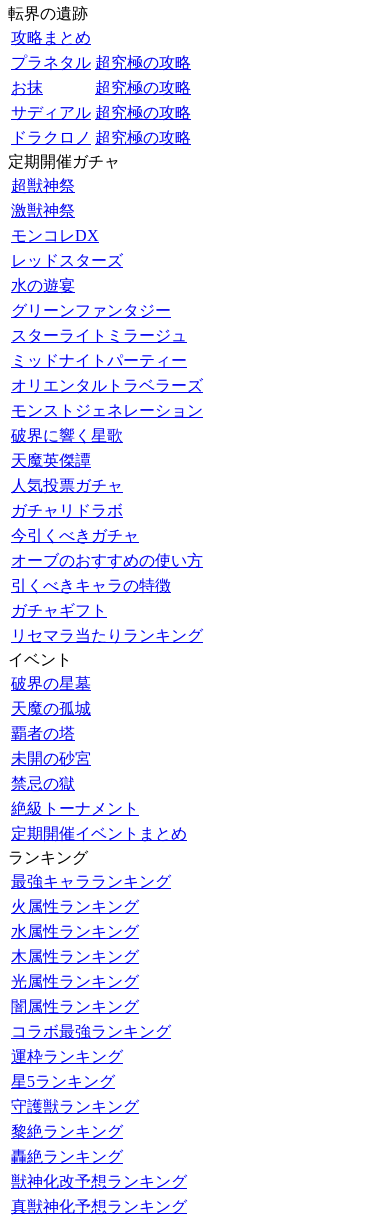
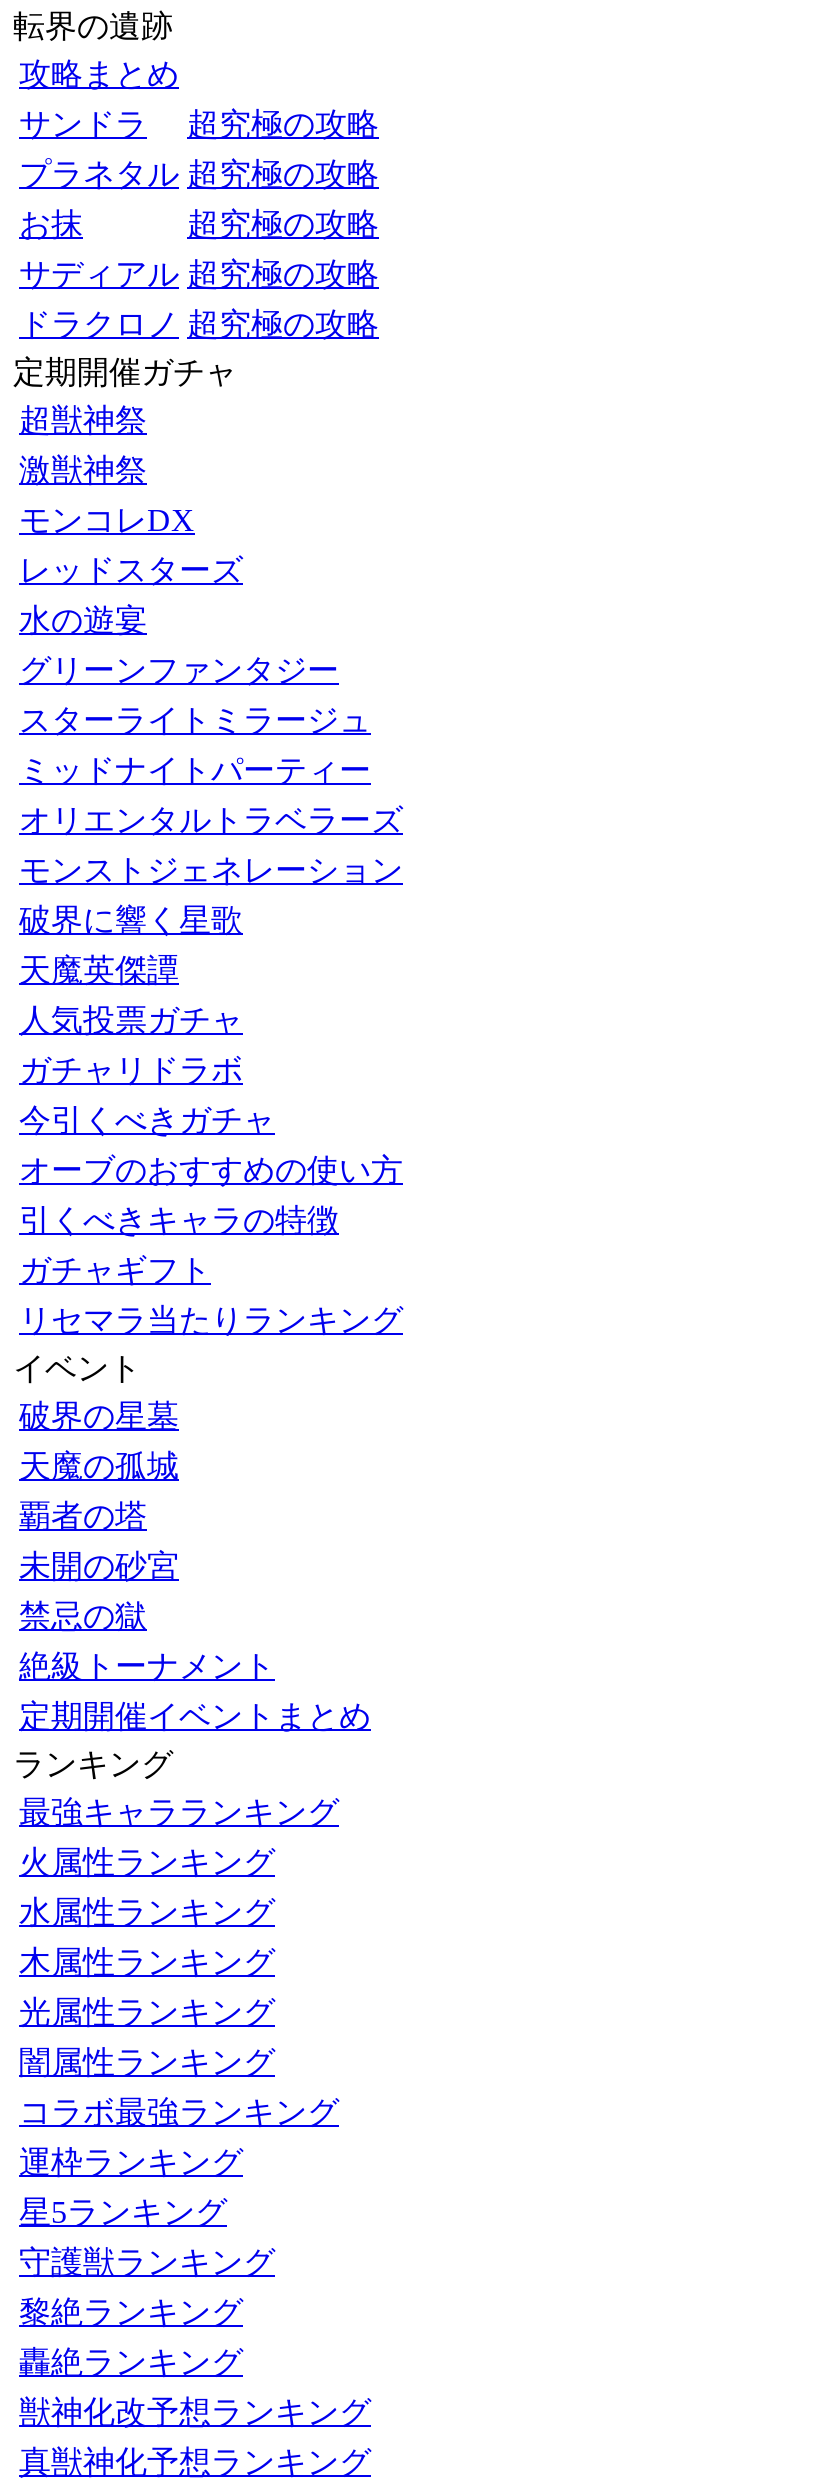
+ サンドラ
+ 超究極の攻略
